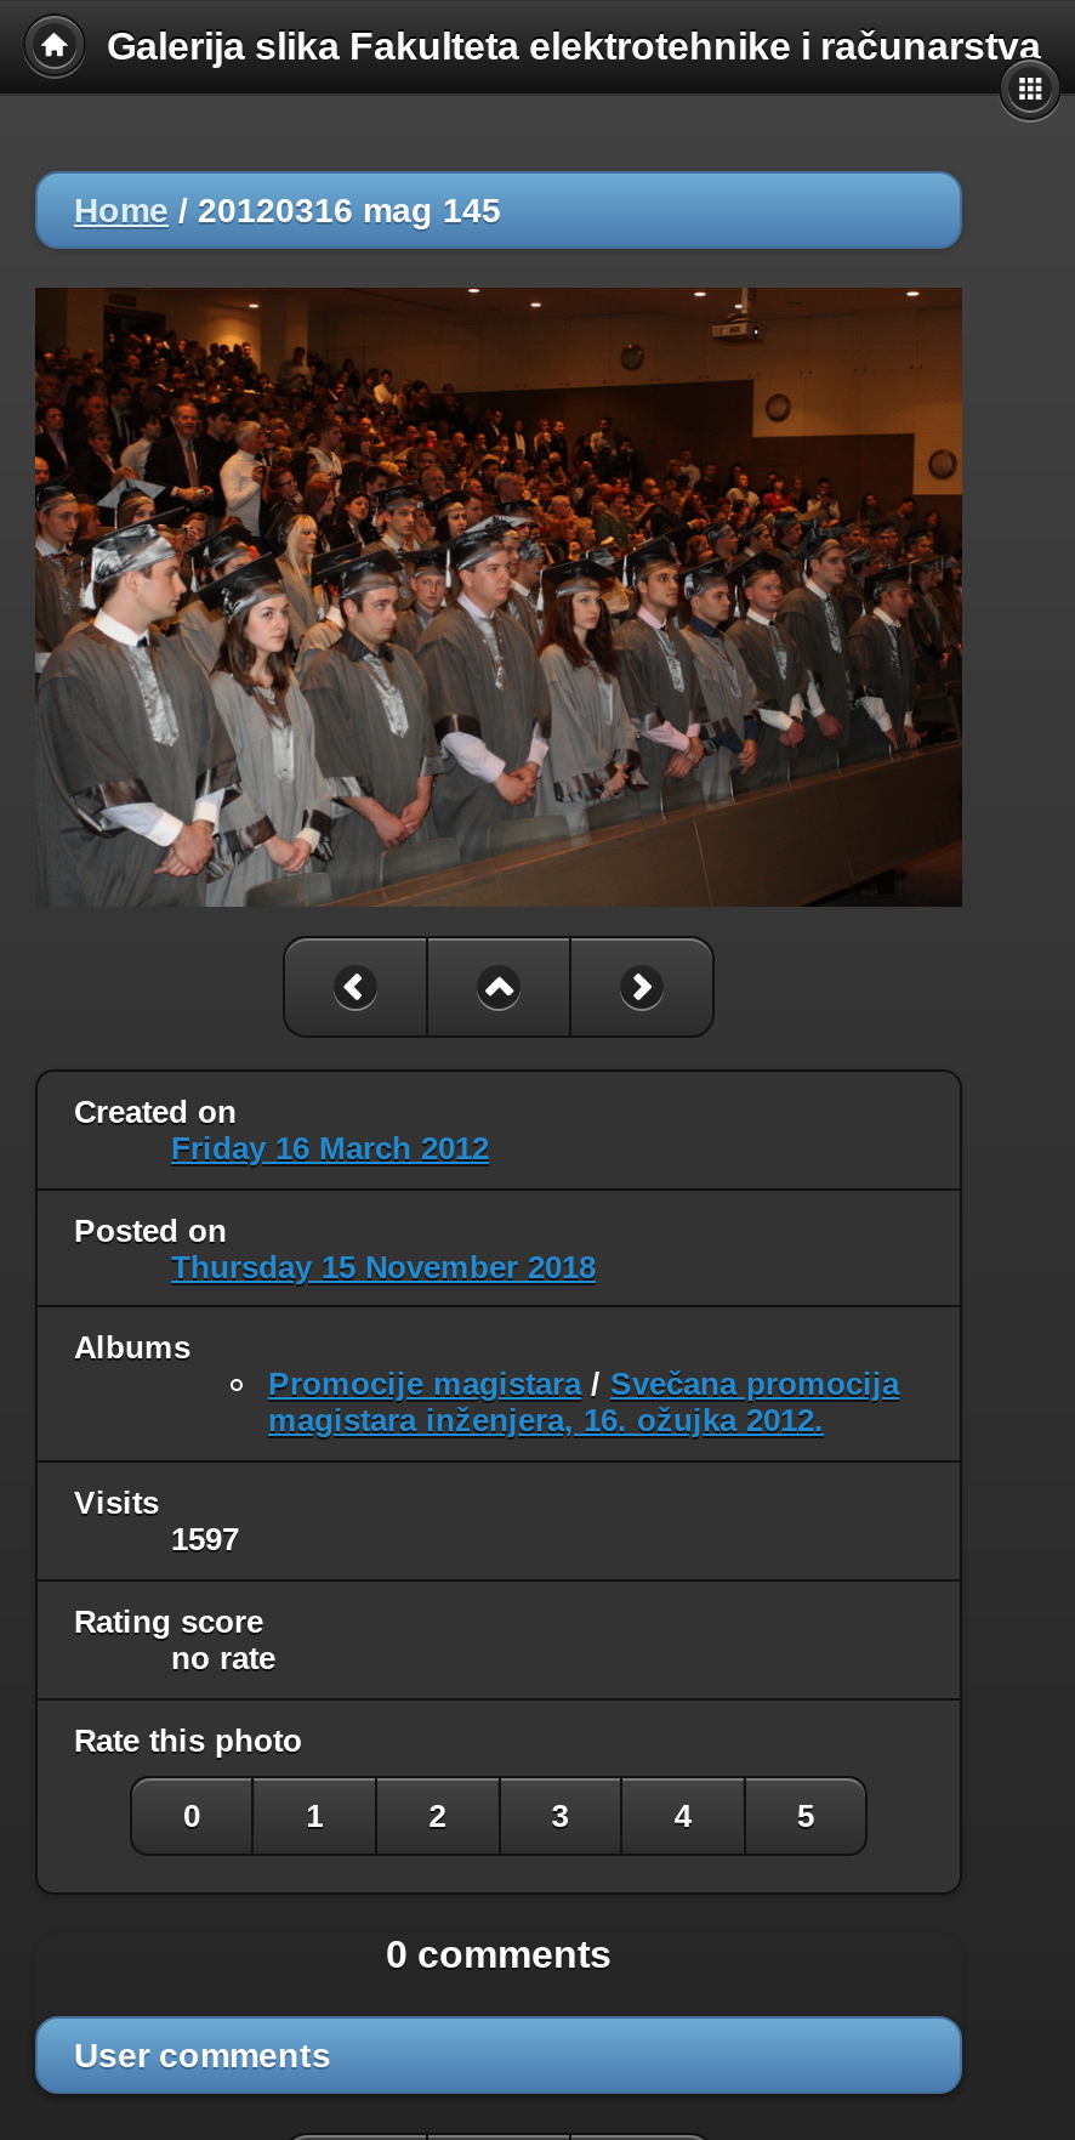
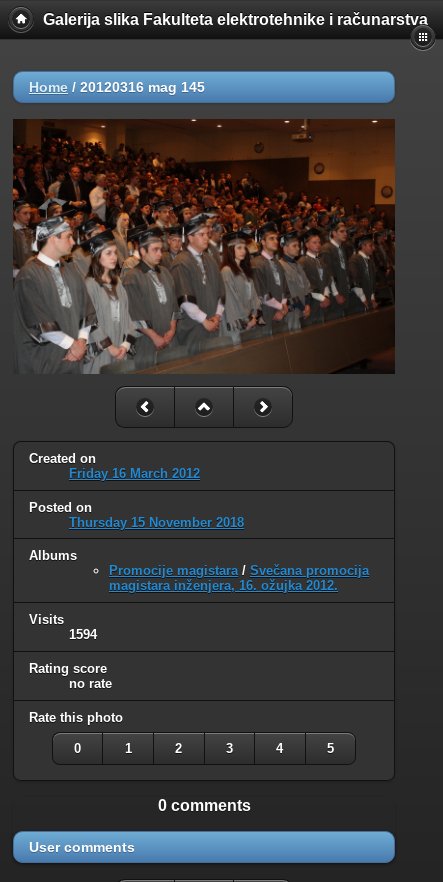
- 1597
+ 1594
